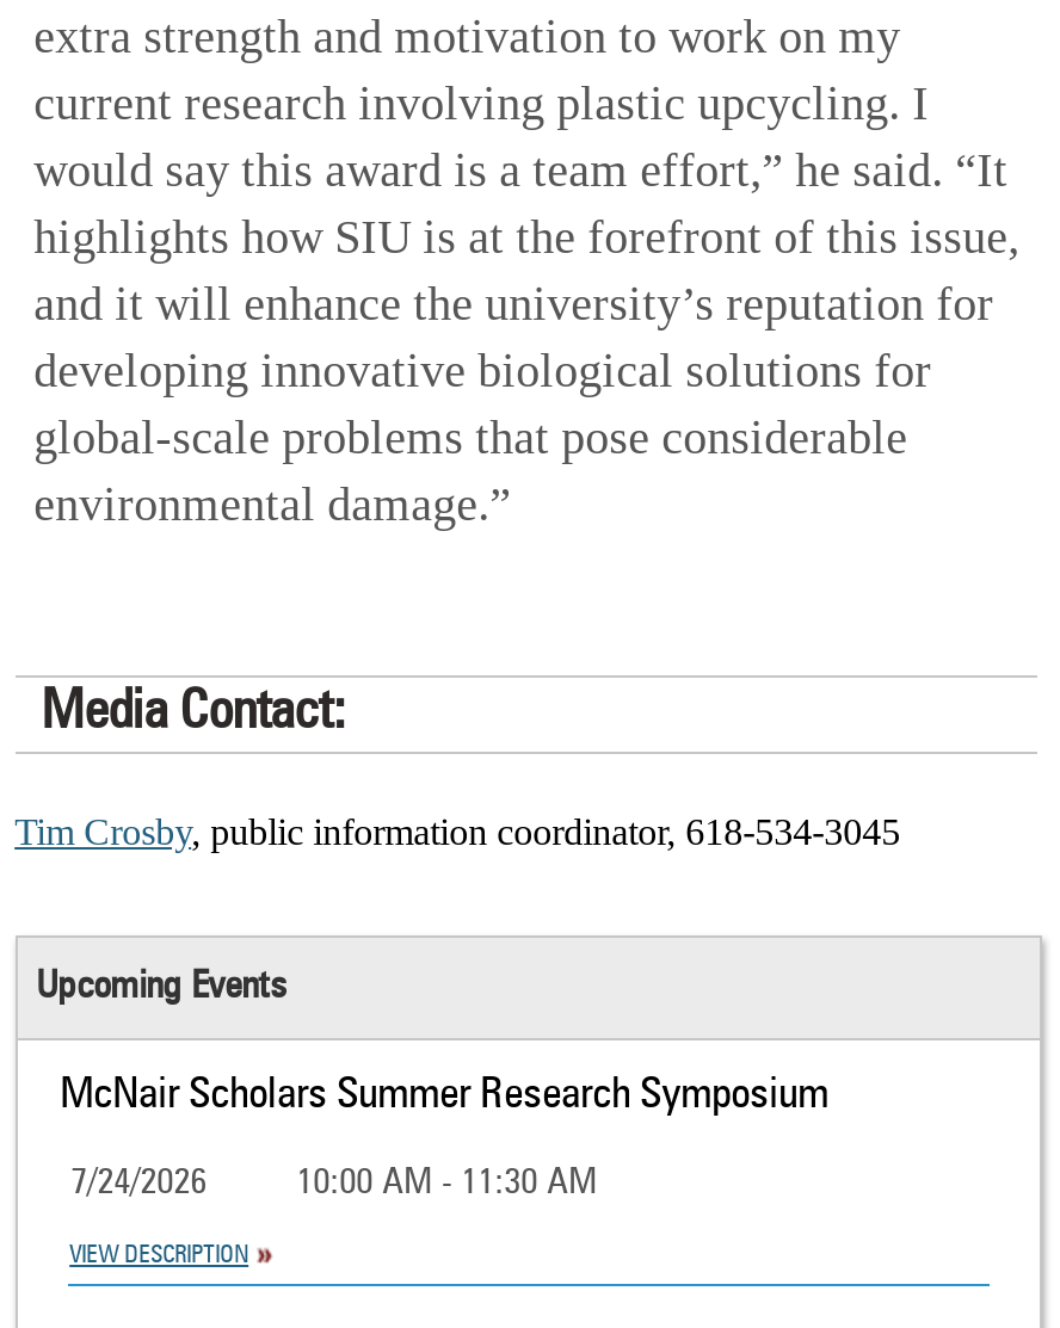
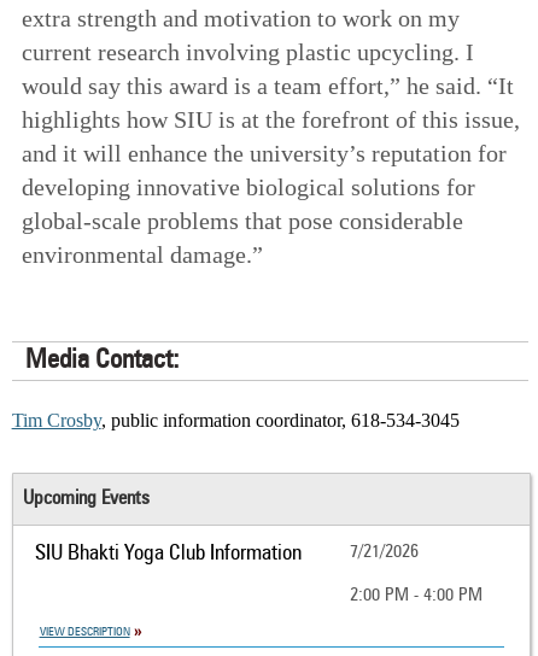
- McNair Scholars Summer Research Symposium
+ SIU Bhakti Yoga Club Information
+ 7/21/2026

- 7/24/2026
- 10:00 AM - 11:30 AM
+ 2:00 PM - 4:00 PM
